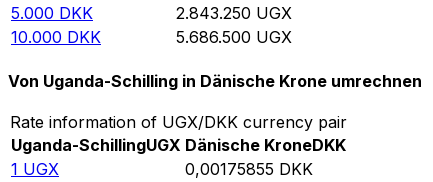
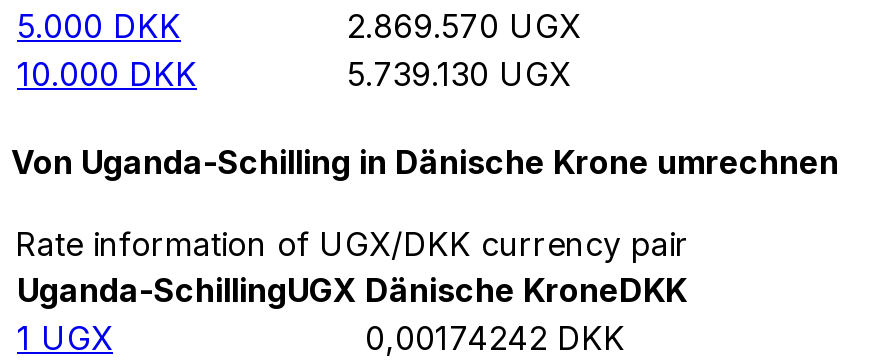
- 2.843.250 UGX
+ 2.869.570 UGX

- 5.686.500 UGX
+ 5.739.130 UGX

- 0,00175855 DKK
+ 0,00174242 DKK
